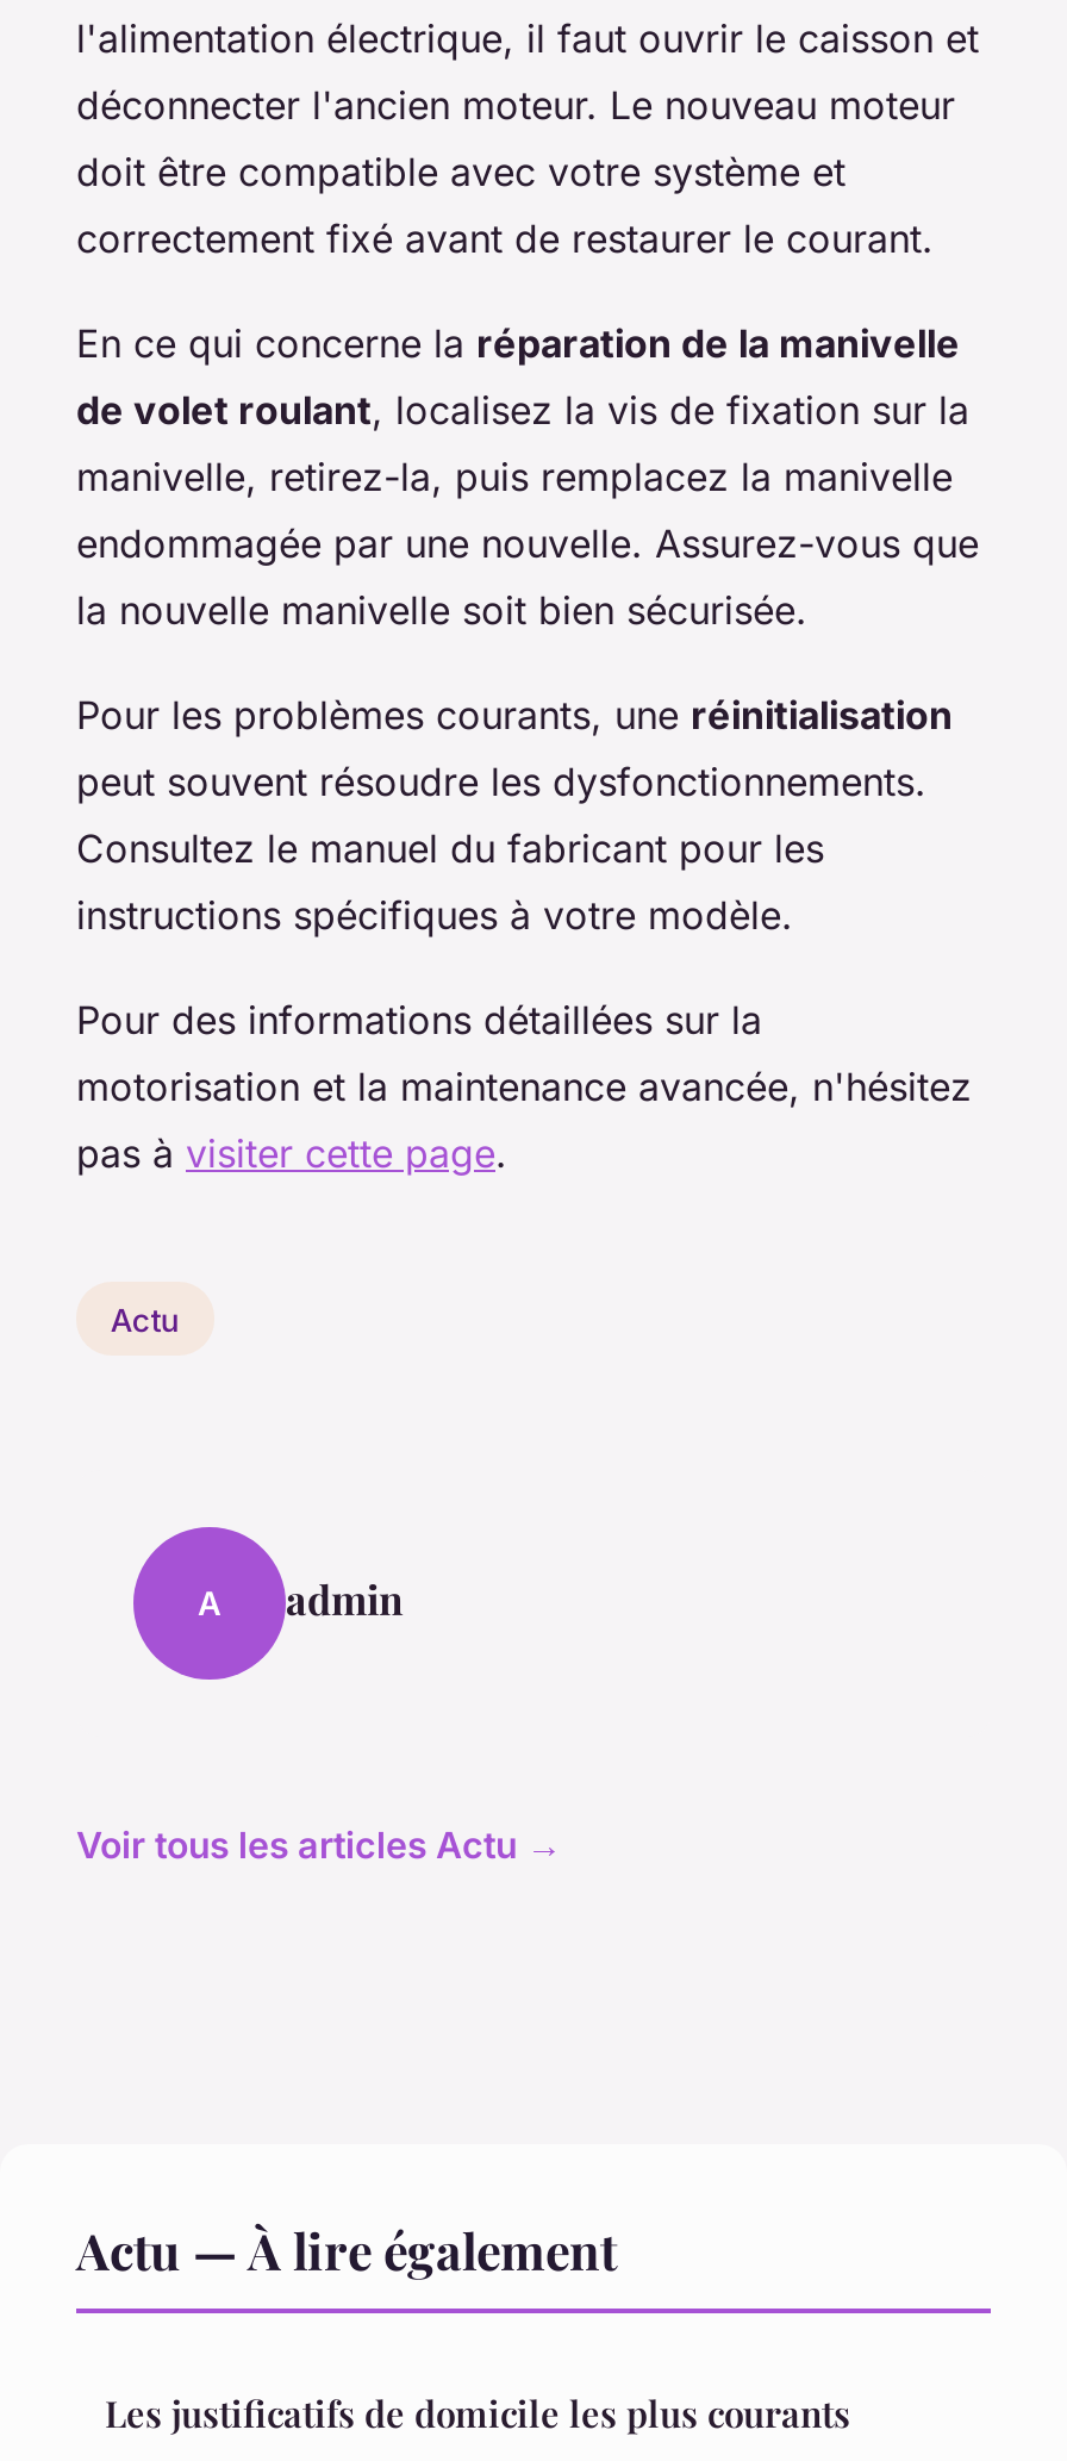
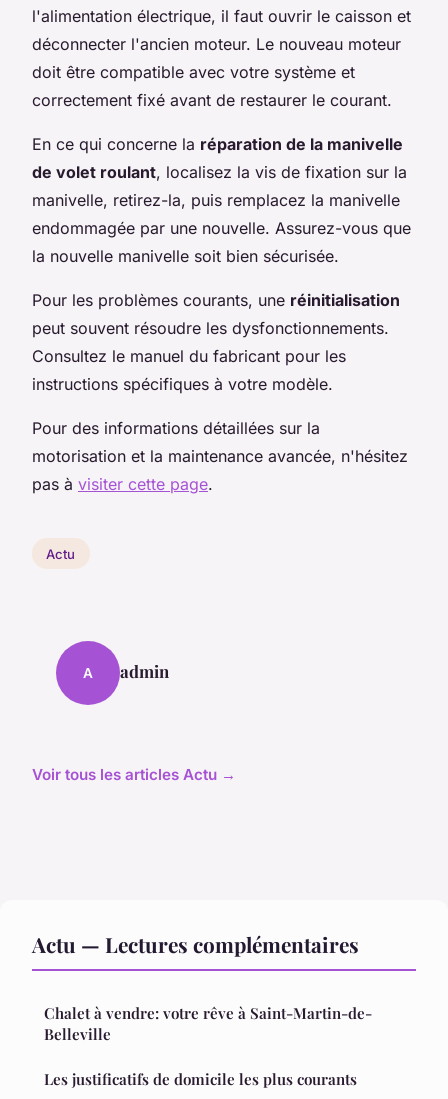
- Actu — À lire également
+ Actu — Lectures complémentaires
+ Chalet à vendre: votre rêve à Saint-Martin-de-
+ Belleville
